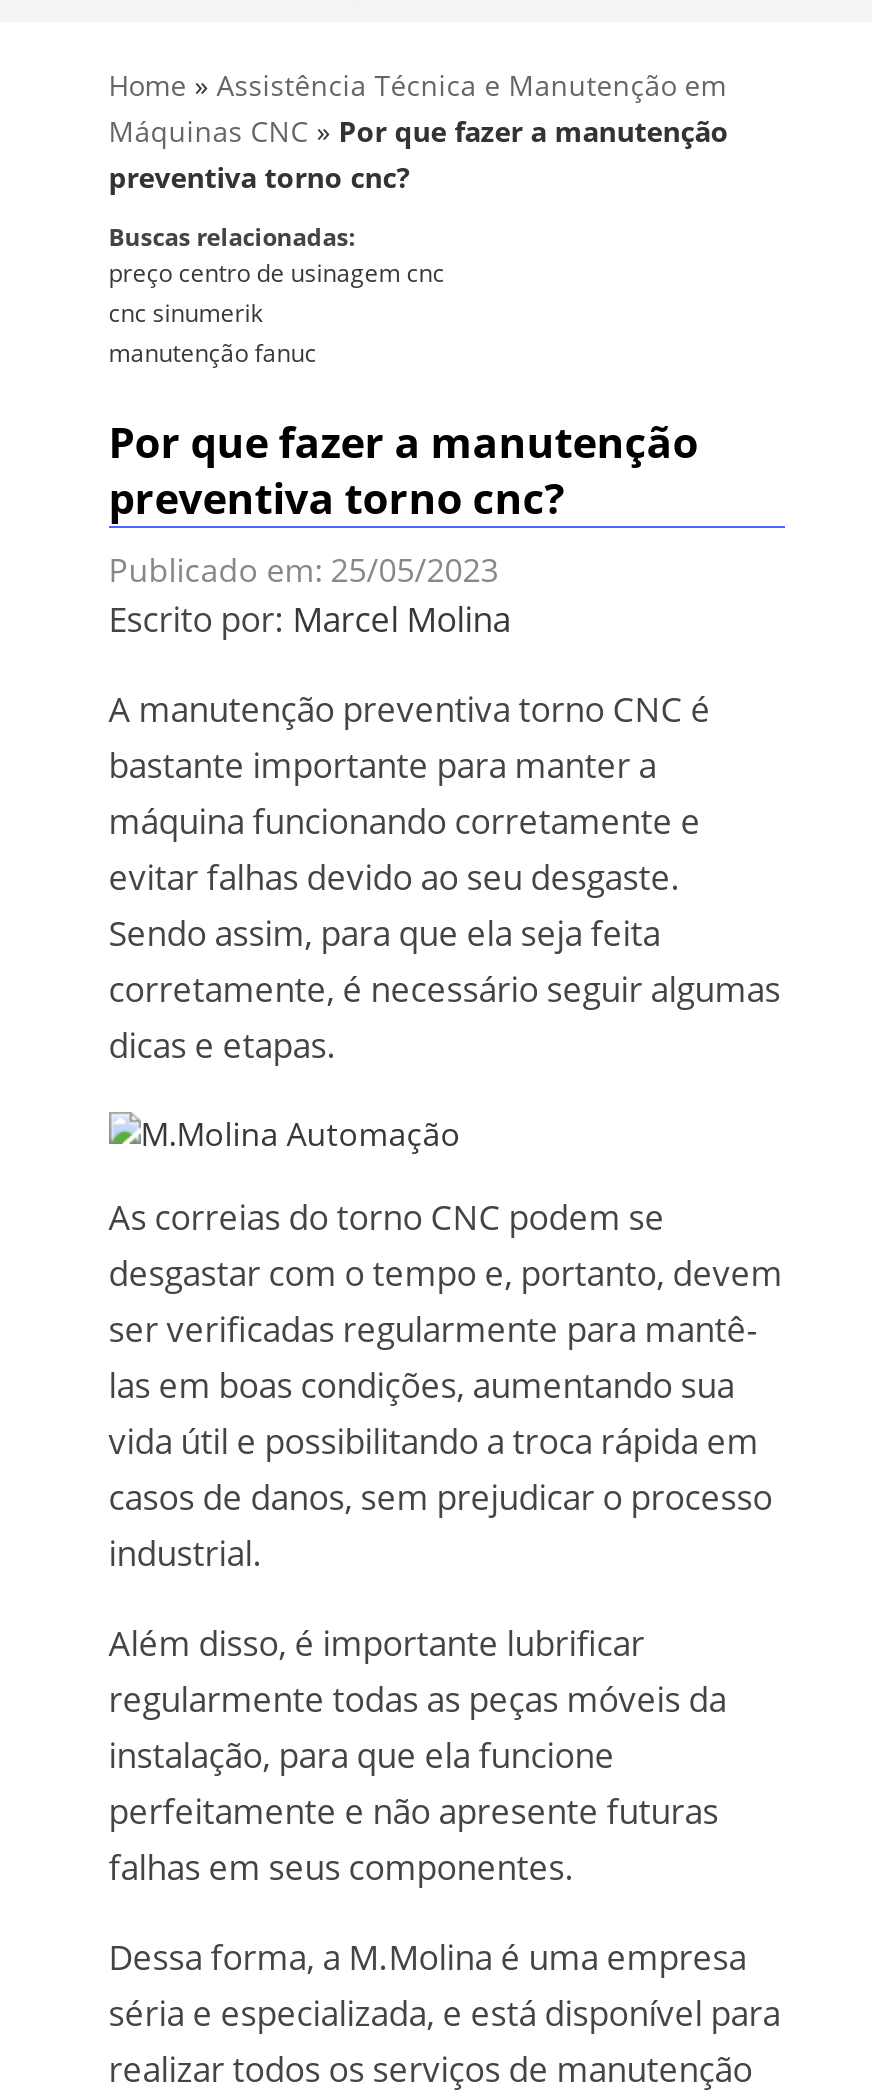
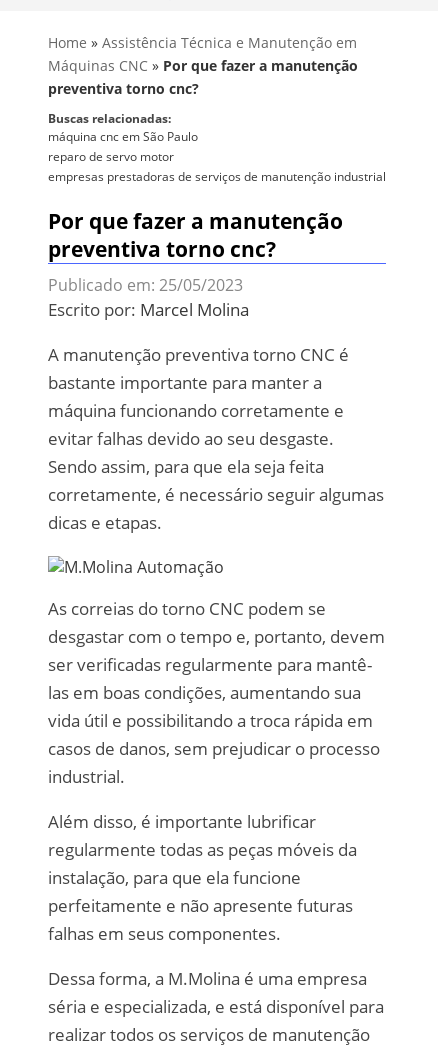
- preço centro de usinagem cnc
- cnc sinumerik
- manutenção fanuc
+ máquina cnc em São Paulo
+ reparo de servo motor
+ empresas prestadoras de serviços de manutenção industrial
